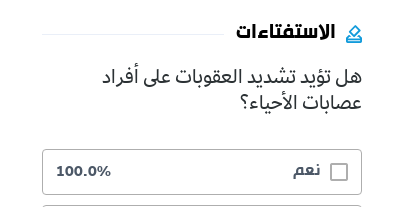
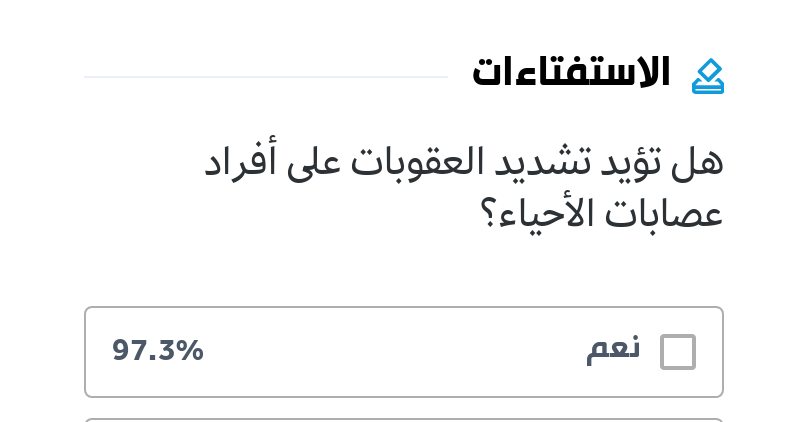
- 100.0%
+ 97.3%
